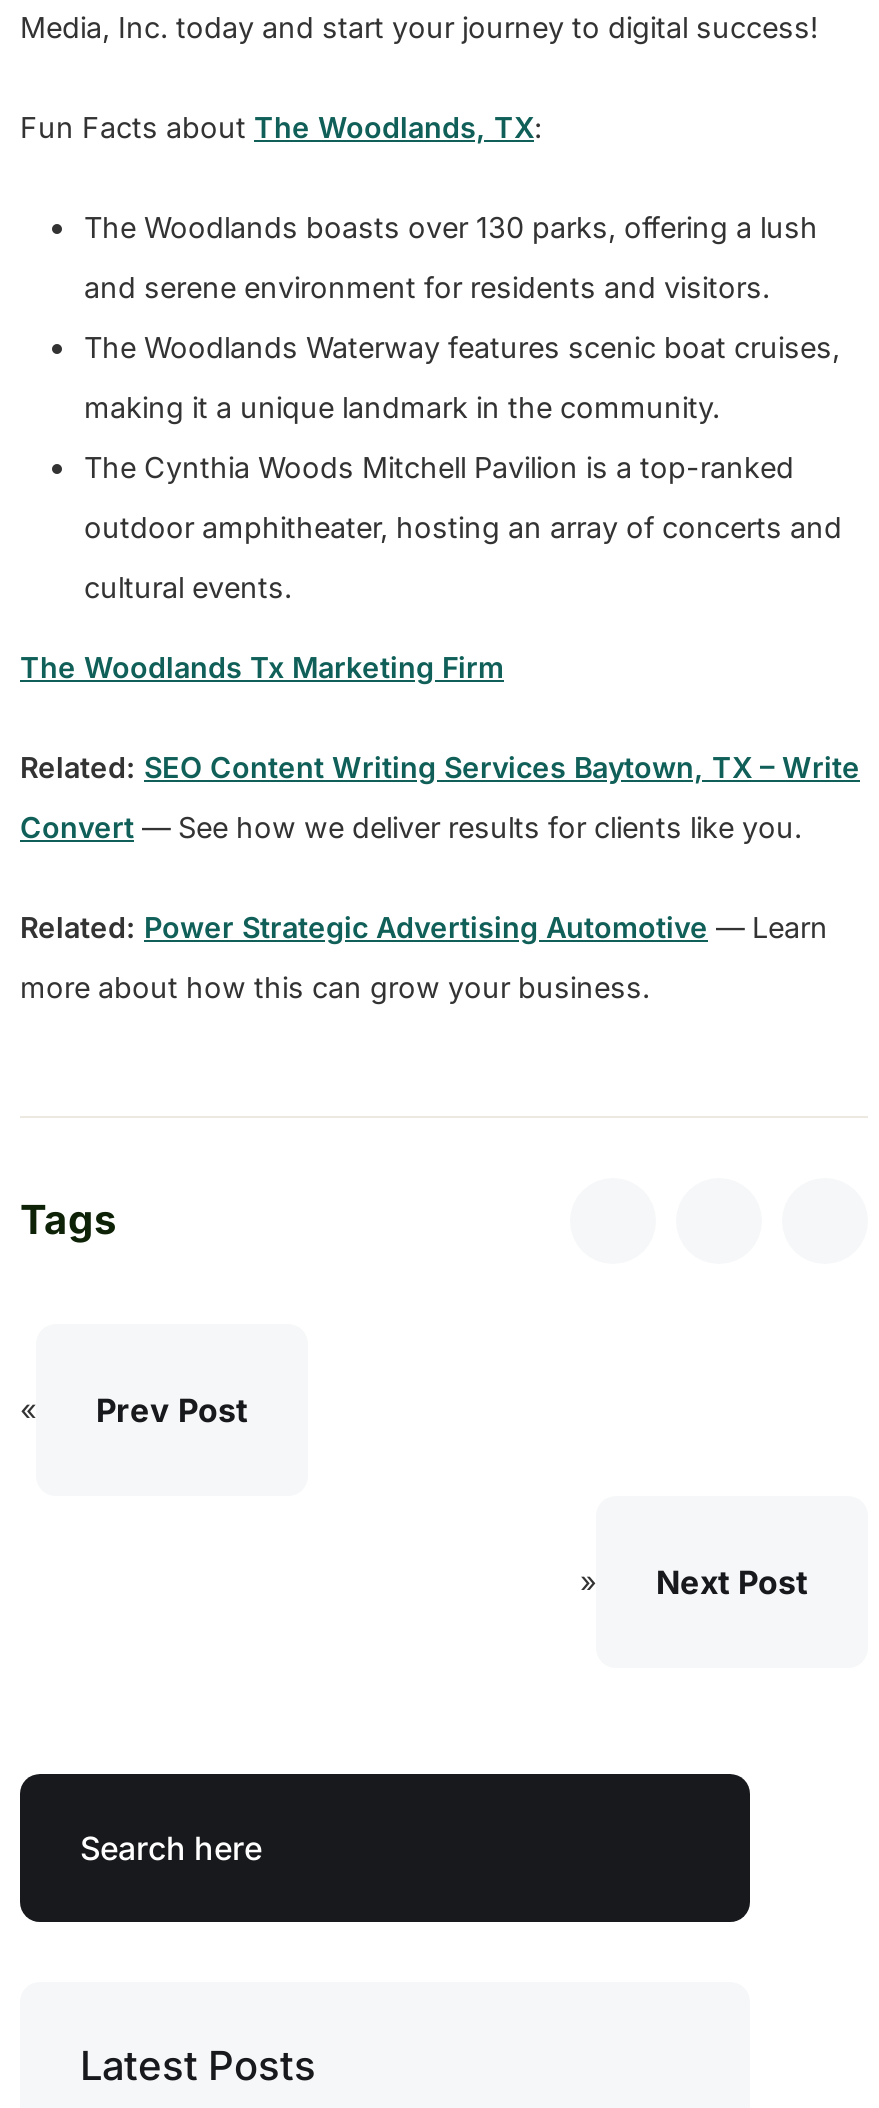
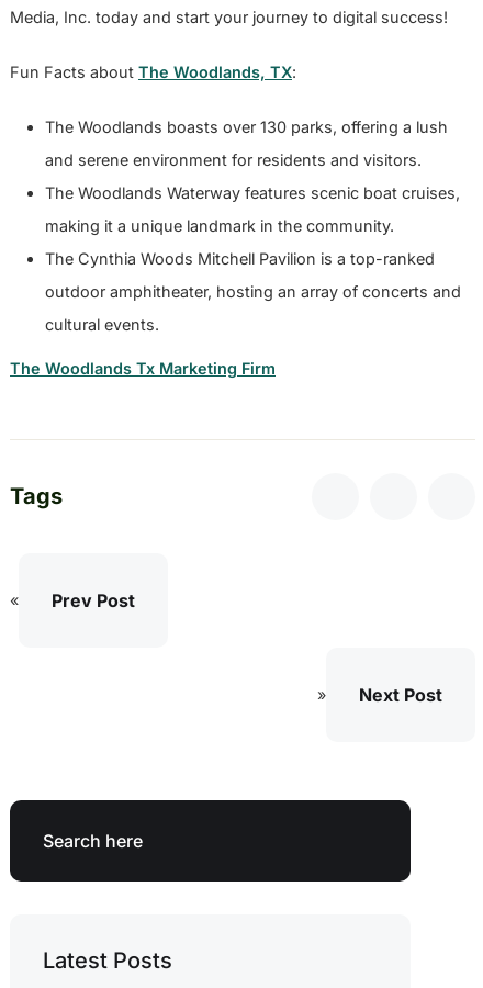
- Related: SEO Content Writing Services Baytown, TX – Write
- Convert — See how we deliver results for clients like you.
- Related: Power Strategic Advertising Automotive — Learn
- more about how this can grow your business.
